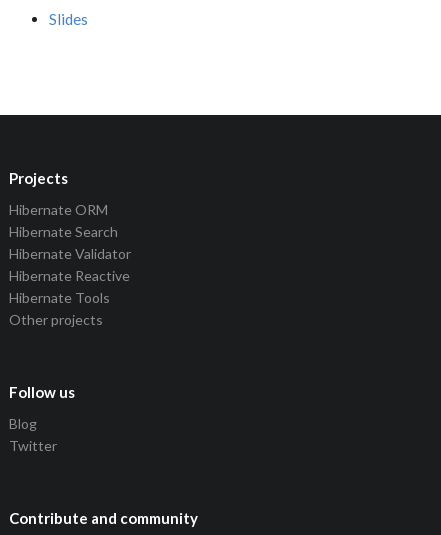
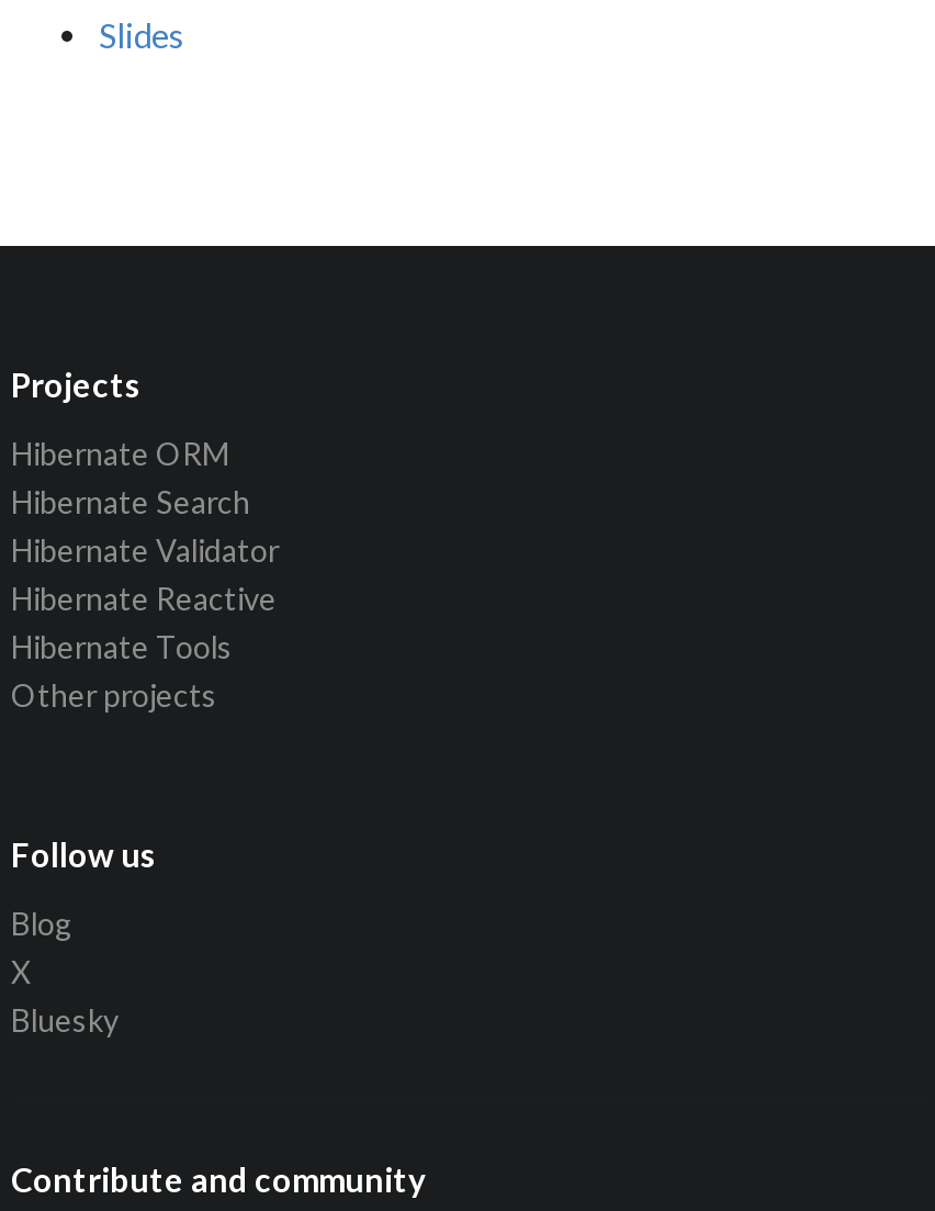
- Twitter
+ X
+ Bluesky
